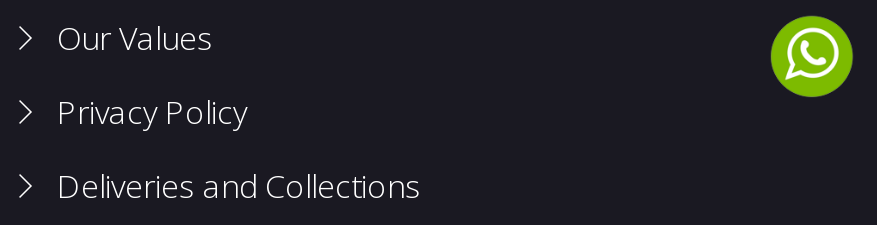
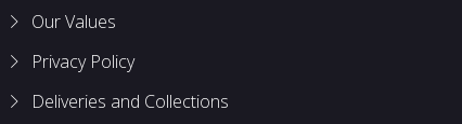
- [image]
